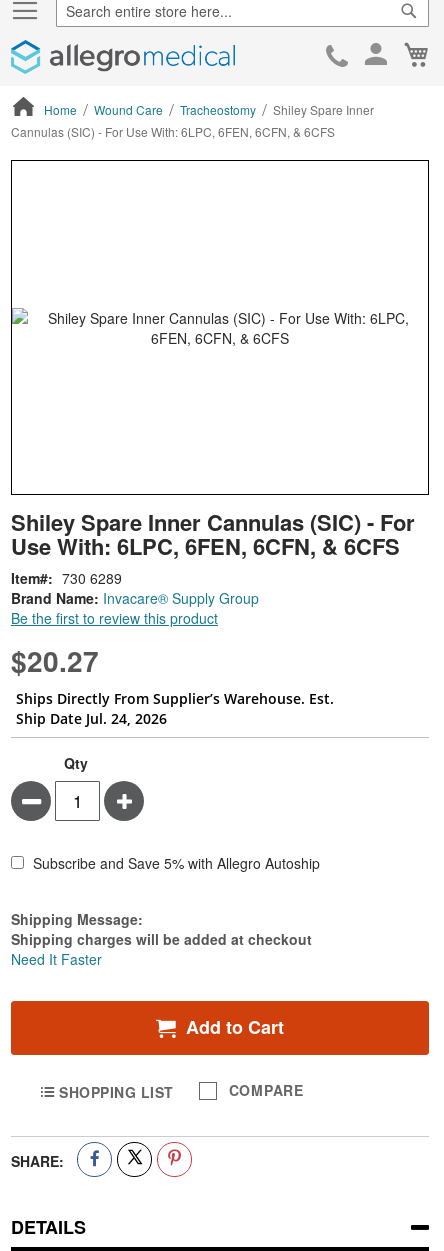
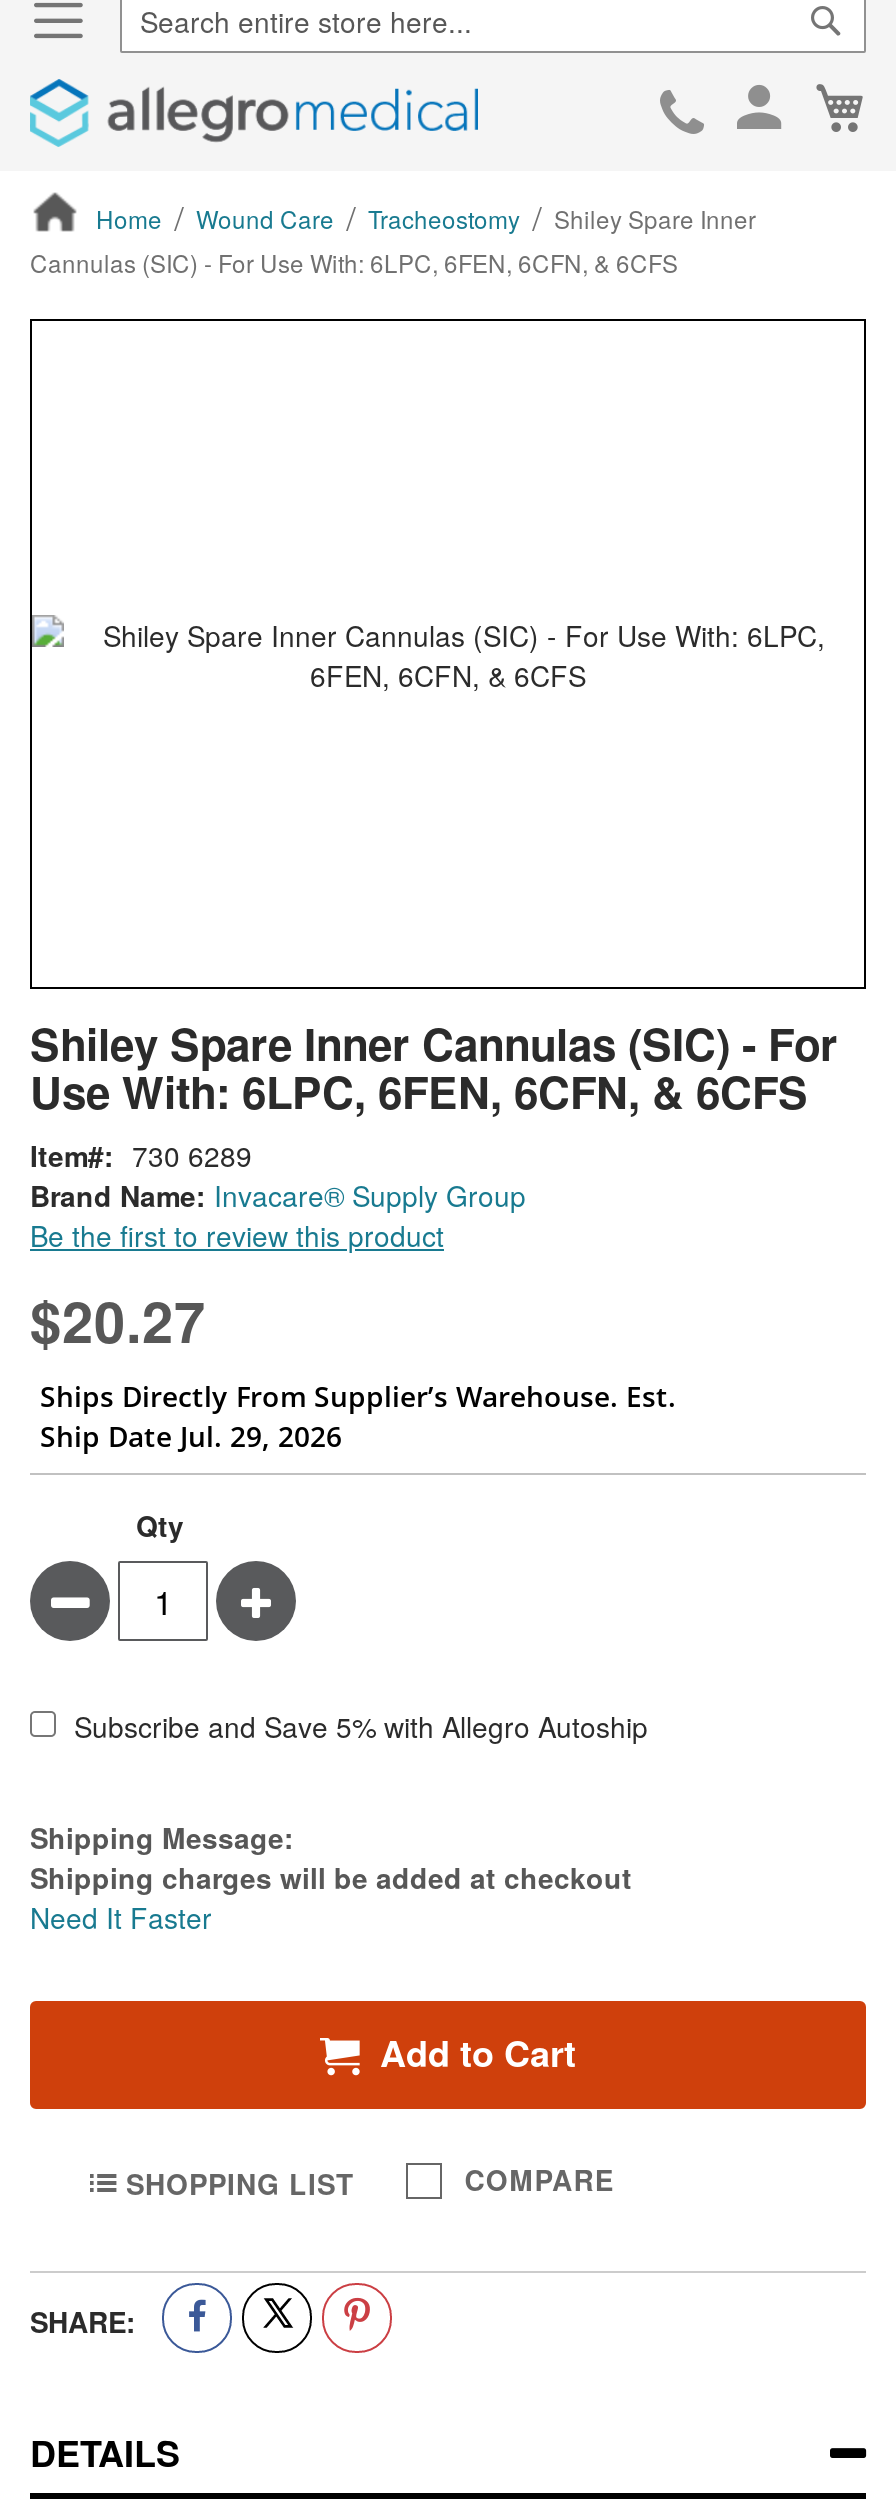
- Ship Date Jul. 24, 2026
+ Ship Date Jul. 29, 2026
